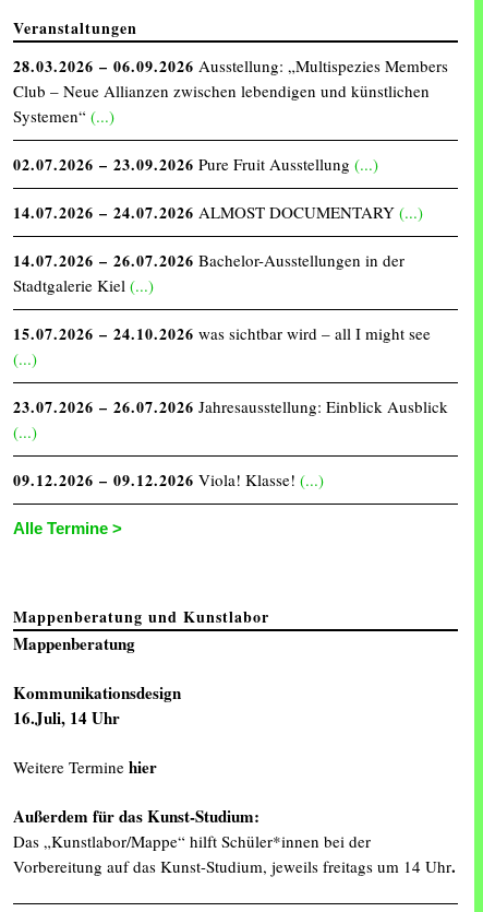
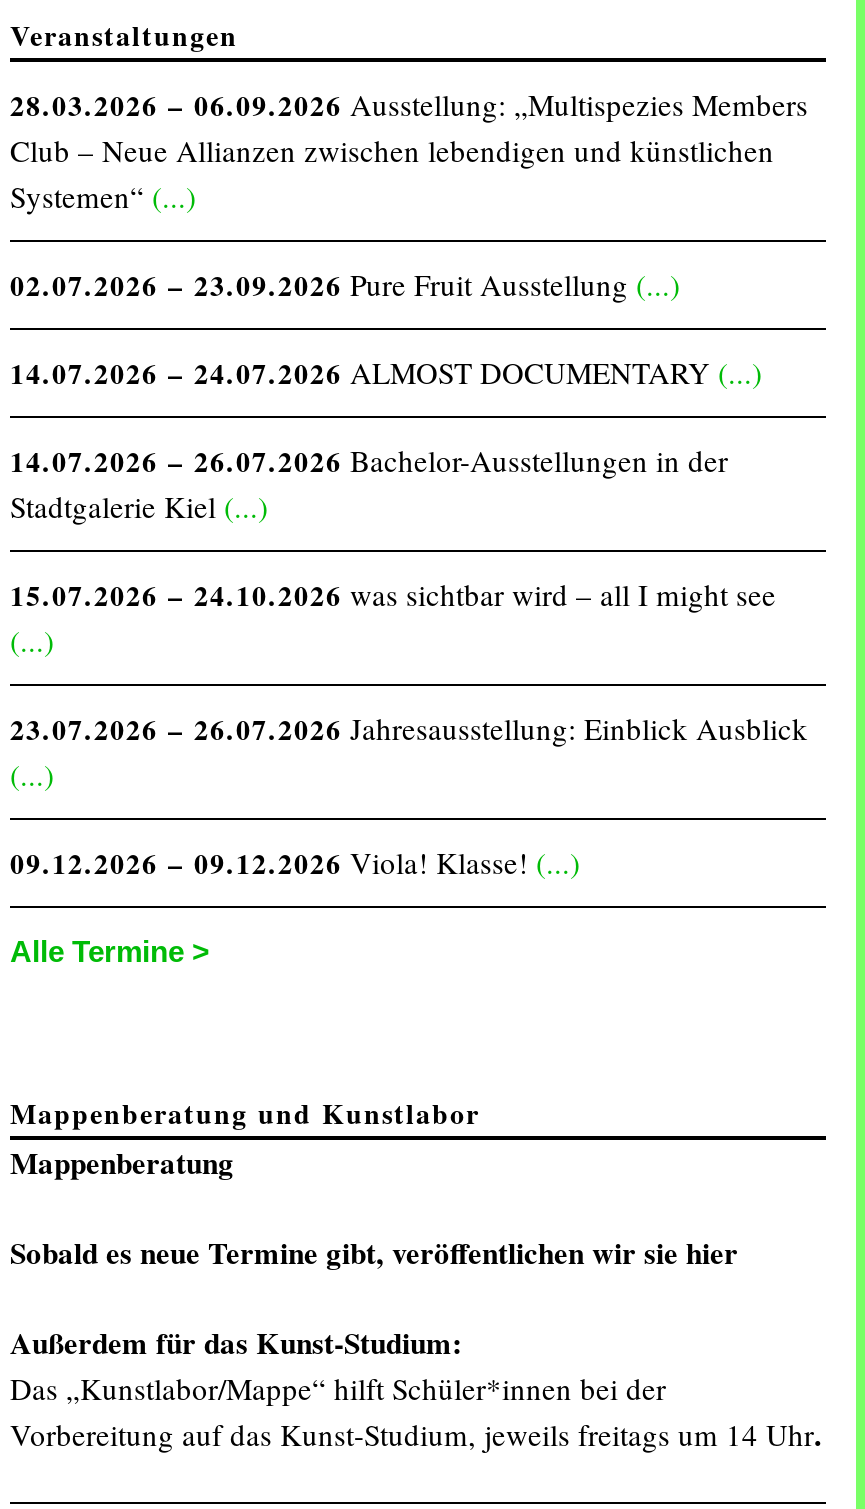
- Kommunikationsdesign
- 16.Juli, 14 Uhr
- Weitere Termine hier
+ Sobald es neue Termine gibt, veröffentlichen wir sie hier
